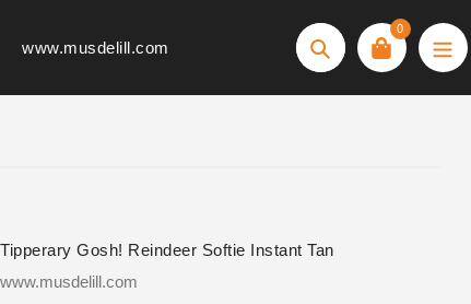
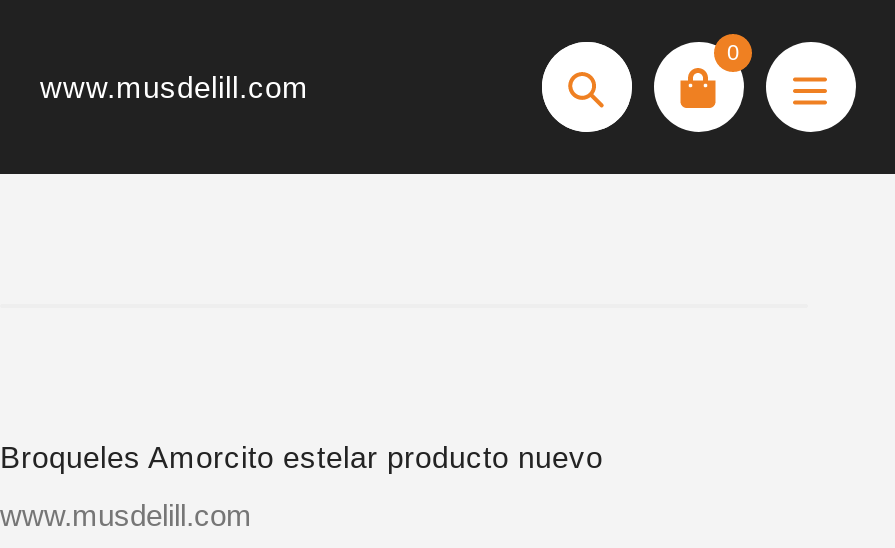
- Tipperary Gosh! Reindeer Softie Instant Tan
+ Broqueles Amorcito estelar producto nuevo
